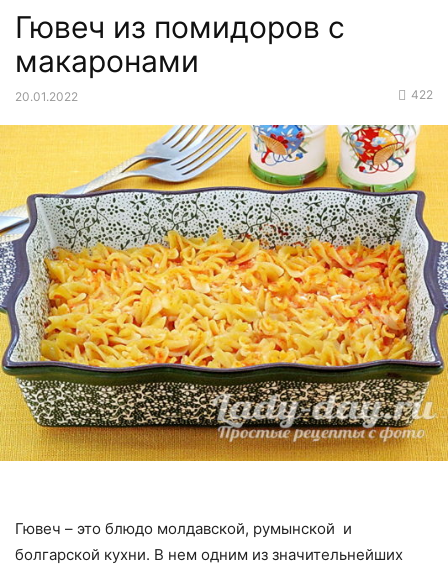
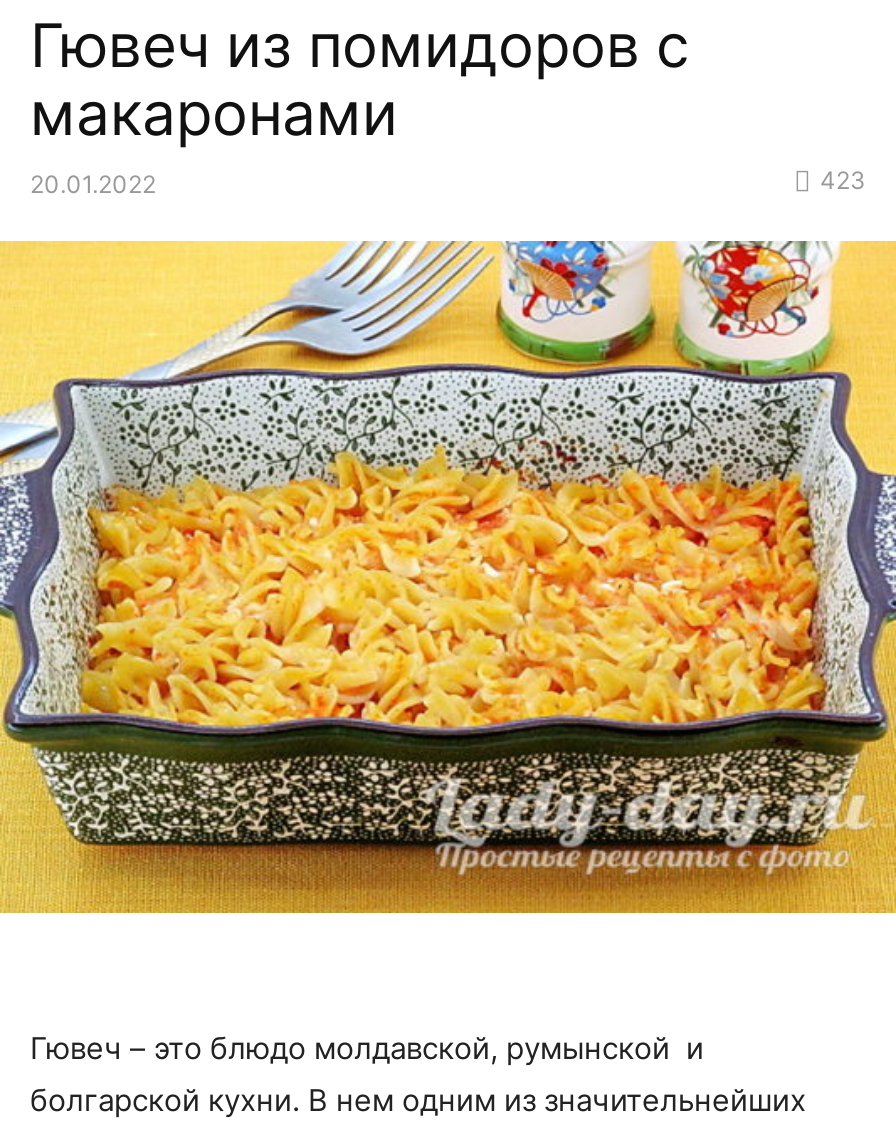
- 422
+ 423
